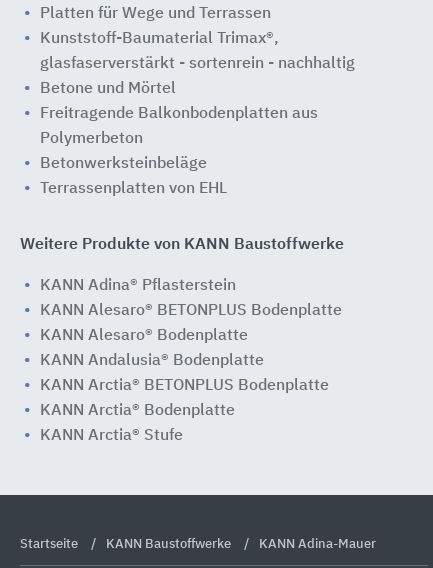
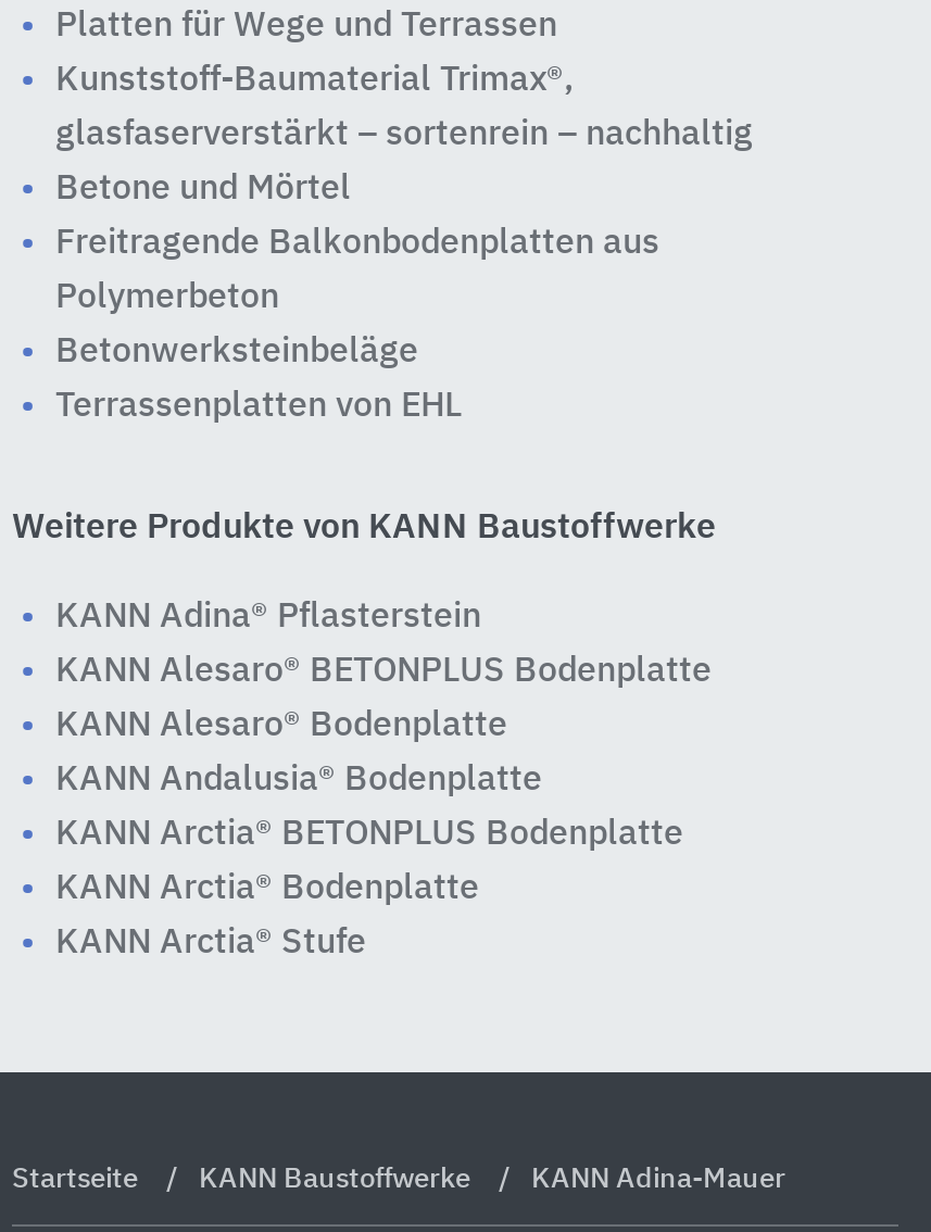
- glasfaserverstärkt - sortenrein - nachhaltig
+ glasfaserverstärkt – sortenrein – nachhaltig
